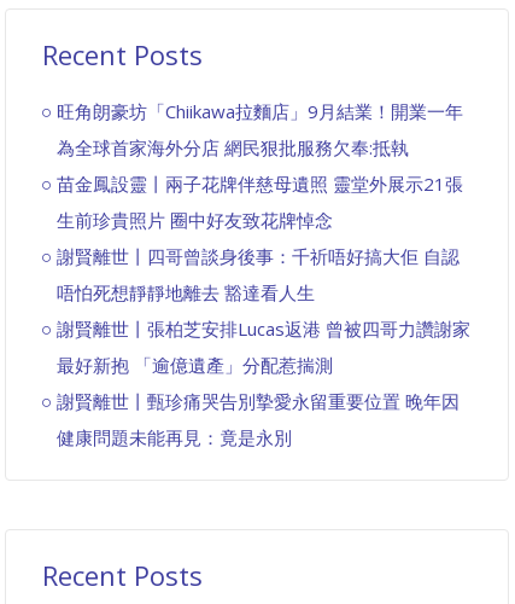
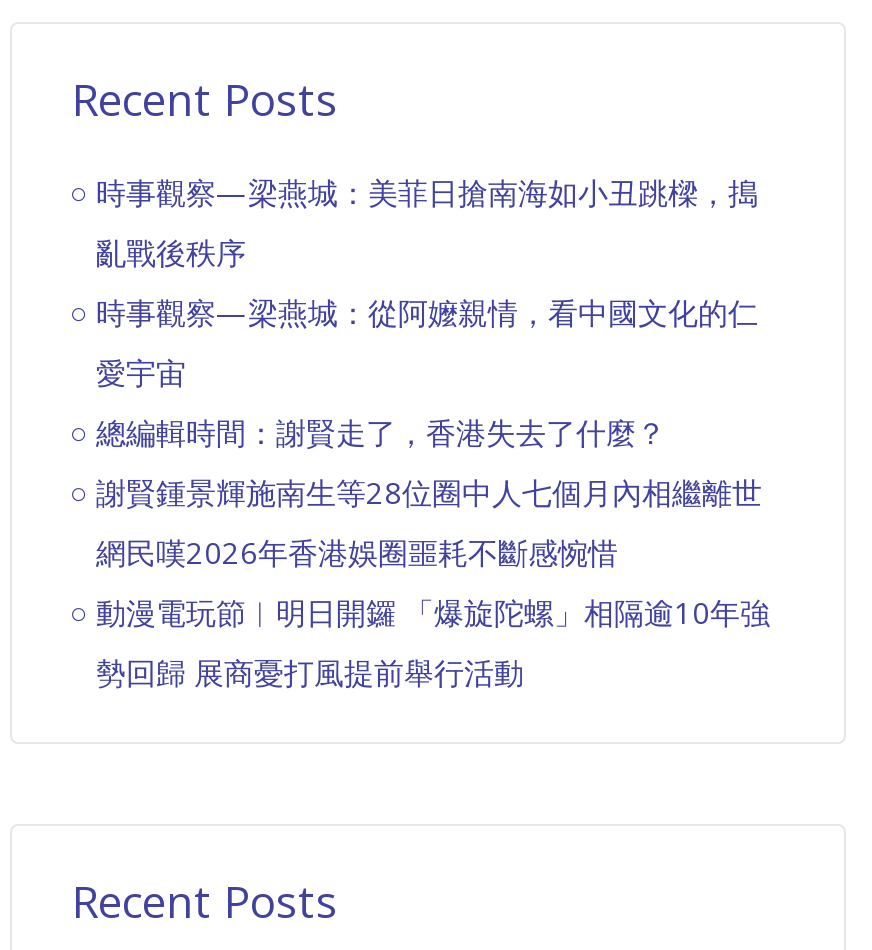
- 旺角朗豪坊「Chiikawa拉麵店」9月結業！開業一年
- 為全球首家海外分店 網民狠批服務欠奉:抵執
- 苗金鳳設靈丨兩子花牌伴慈母遺照 靈堂外展示21張
- 生前珍貴照片 圈中好友致花牌悼念
- 謝賢離世丨四哥曾談身後事：千祈唔好搞大佢 自認
- 唔怕死想靜靜地離去 豁達看人生
- 謝賢離世丨張柏芝安排Lucas返港 曾被四哥力讚謝家
- 最好新抱 「逾億遺產」分配惹揣測
- 謝賢離世丨甄珍痛哭告別摯愛永留重要位置 晚年因
- 健康問題未能再見：竟是永別
+ 時事觀察—梁燕城：美菲日搶南海如小丑跳樑，搗
+ 亂戰後秩序
+ 時事觀察—梁燕城：從阿嬤親情，看中國文化的仁
+ 愛宇宙
+ 總編輯時間：謝賢走了，香港失去了什麼？
+ 謝賢鍾景輝施南生等28位圈中人七個月內相繼離世
+ 網民嘆2026年香港娛圈噩耗不斷感惋惜
+ 動漫電玩節︱明日開鑼 「爆旋陀螺」相隔逾10年強
+ 勢回歸 展商憂打風提前舉行活動
